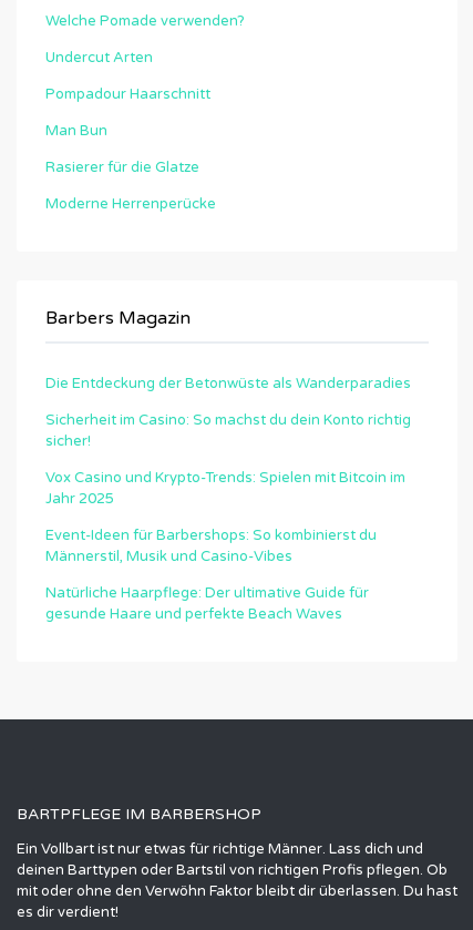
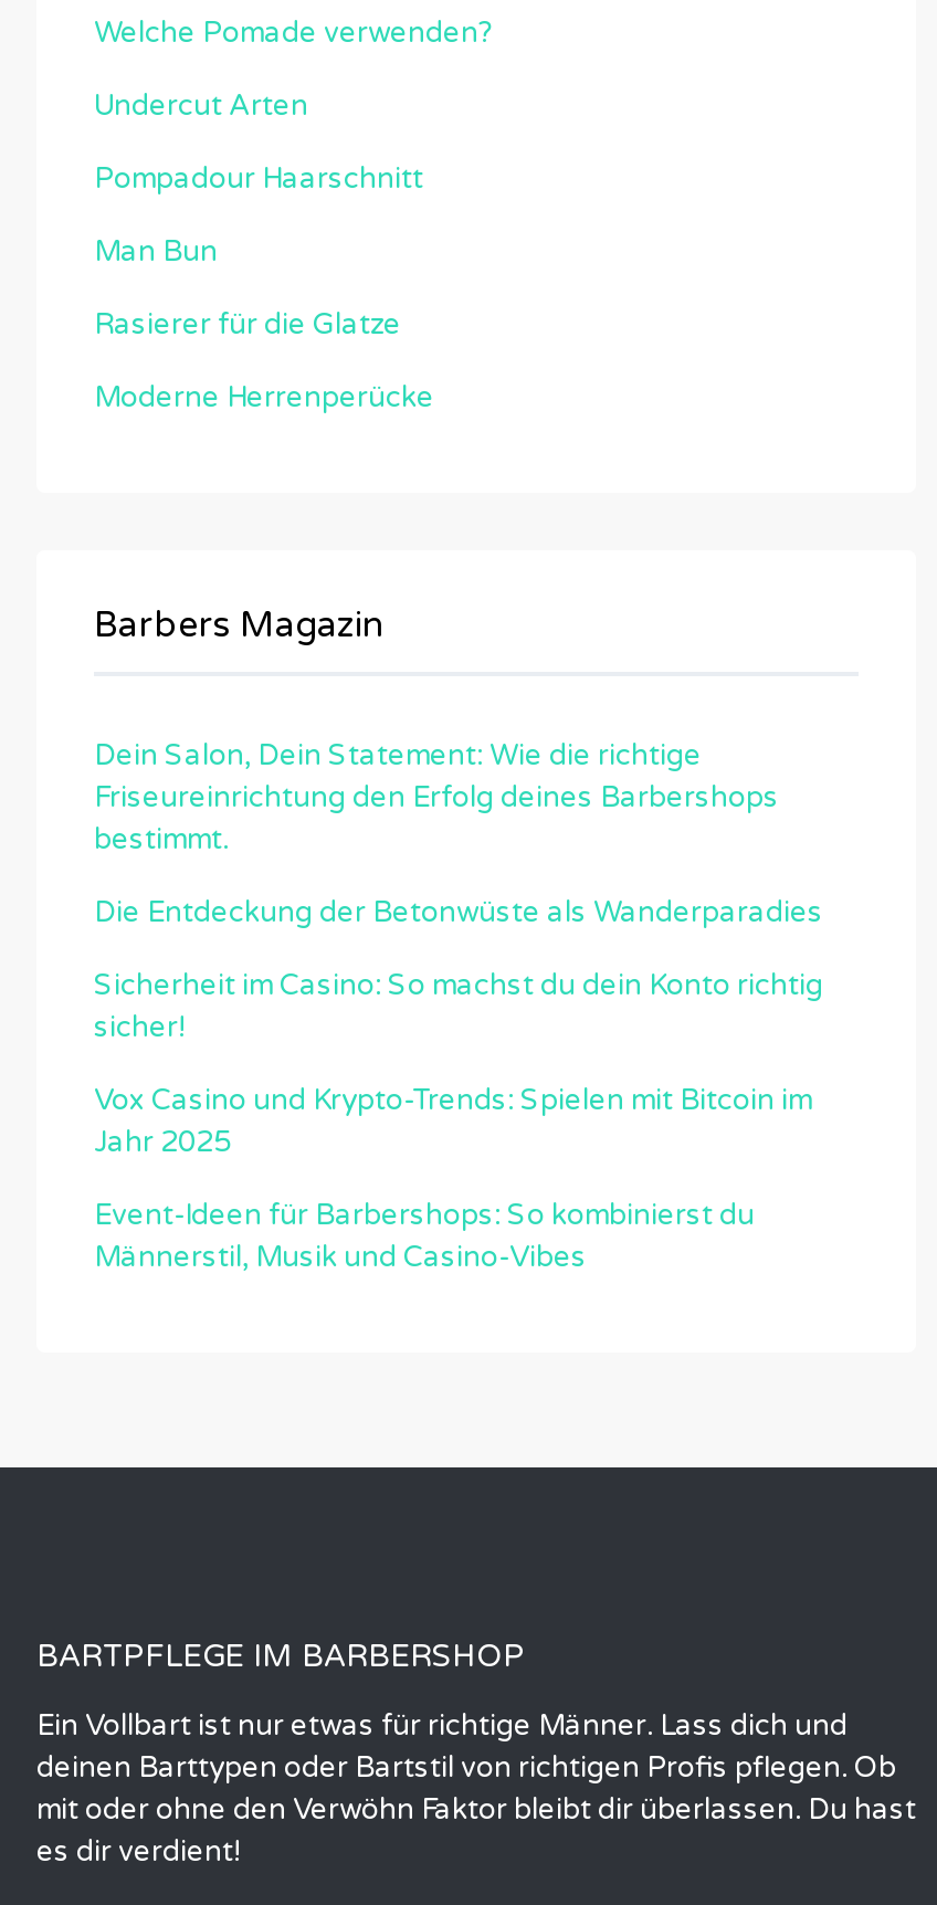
+ Dein Salon, Dein Statement: Wie die richtige
+ Friseureinrichtung den Erfolg deines Barbershops
+ bestimmt.

moved down: Die Entdeckung der Betonwüste als Wanderparadies | Sicherheit im Casino: So machst du dein Konto richtig | sicher! | Vox Casino und Krypto-Trends: Spielen mit Bitcoin im | Jahr 2025 | Event-Ideen für Barbershops: So kombinierst du | Männerstil, Musik und Casino-Vibes

- Natürliche Haarpflege: Der ultimative Guide für
- gesunde Haare und perfekte Beach Waves
